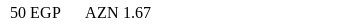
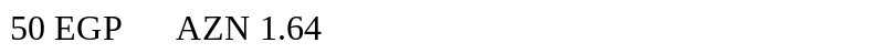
- 50 EGP AZN 1.67
+ 50 EGP AZN 1.64
